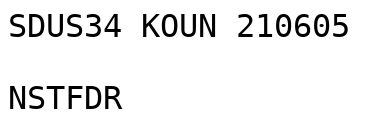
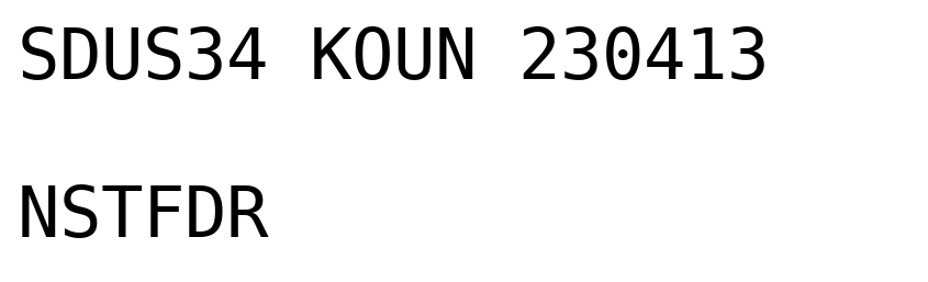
- SDUS34 KOUN 210605
+ SDUS34 KOUN 230413
